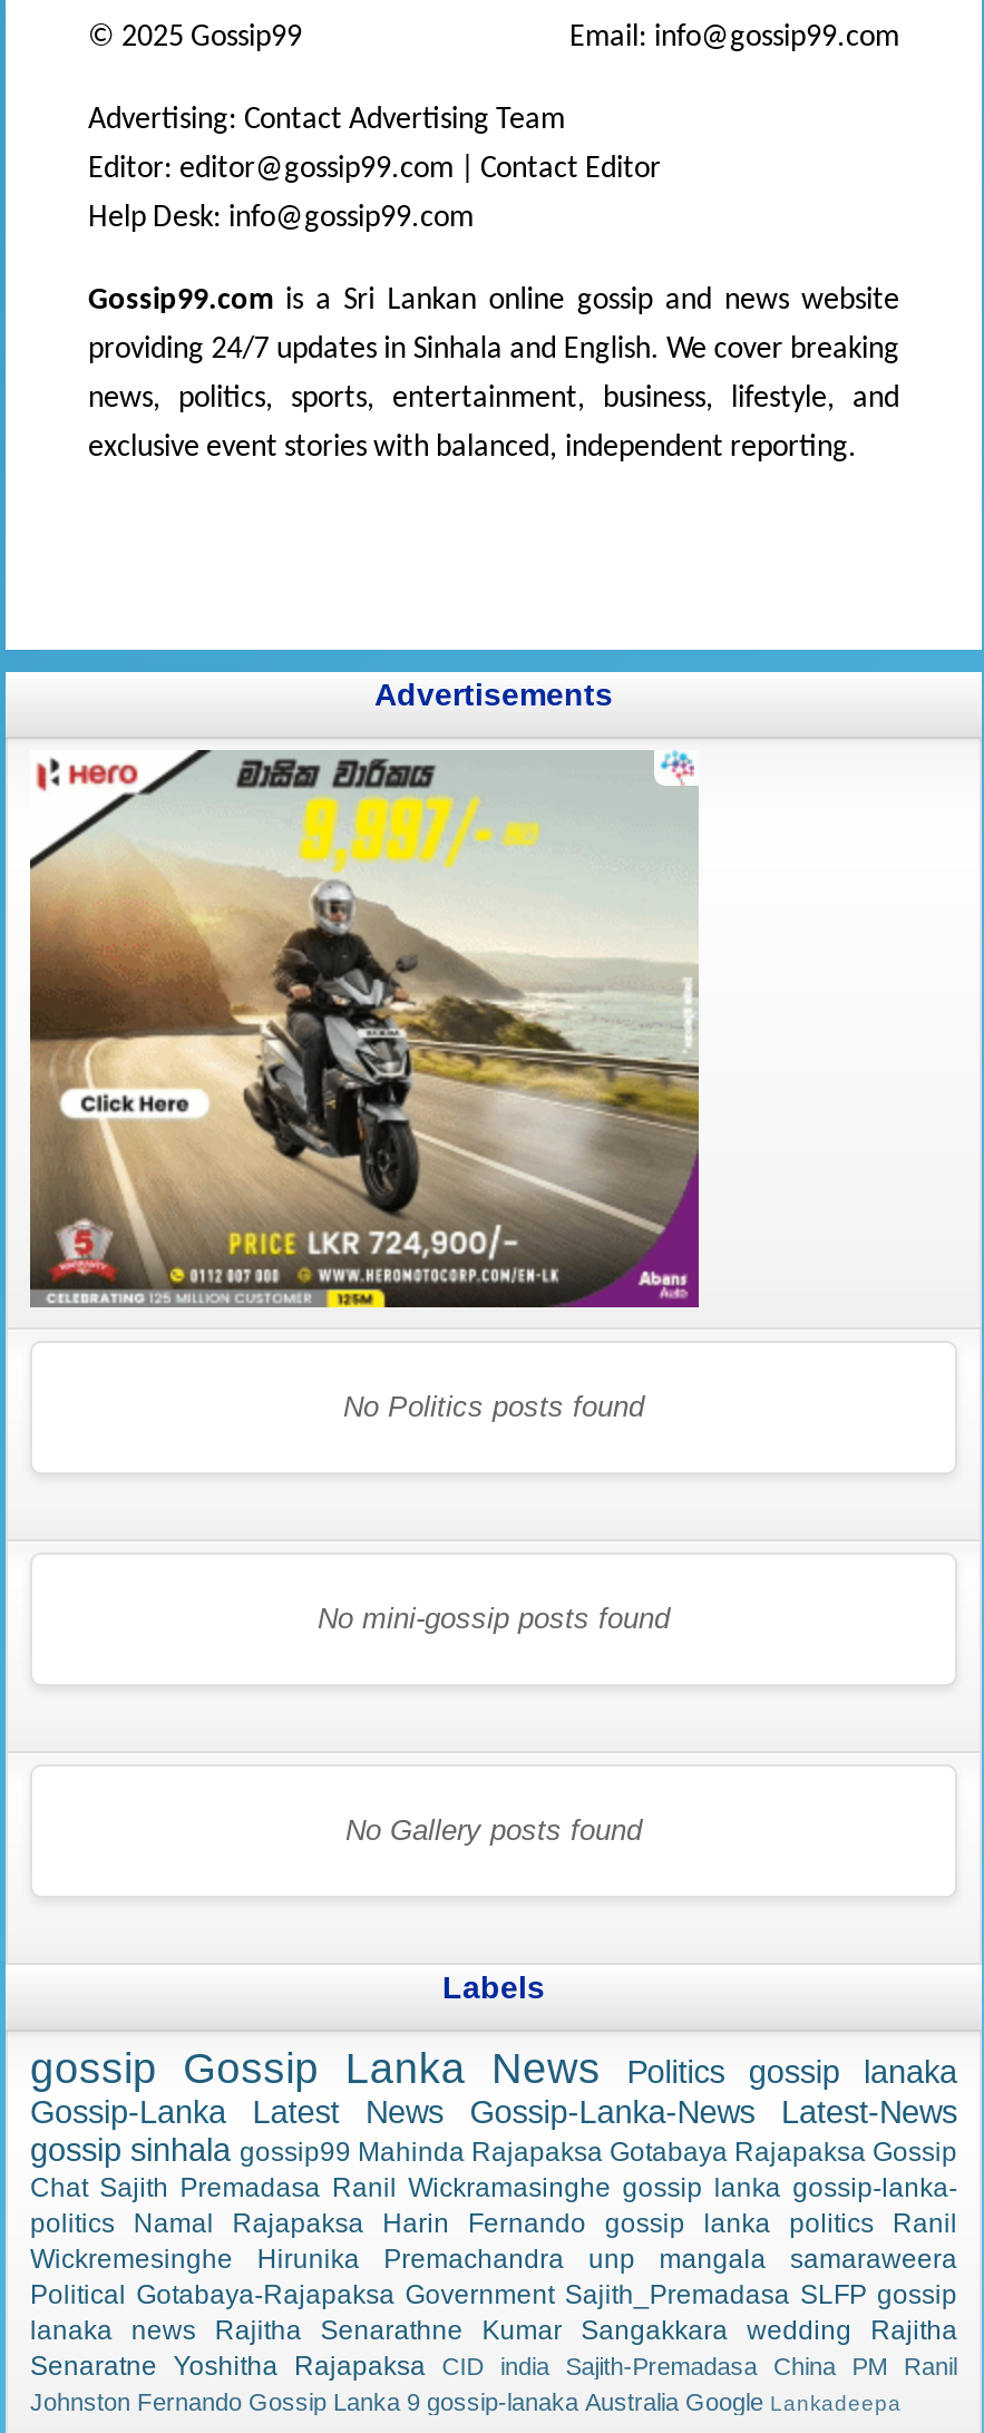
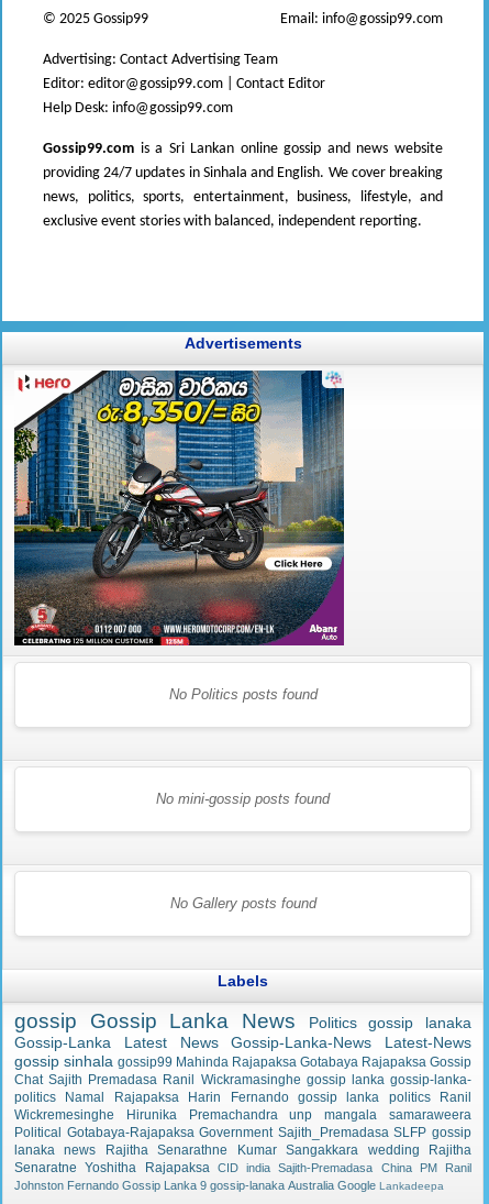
- [image]
+ [image]
